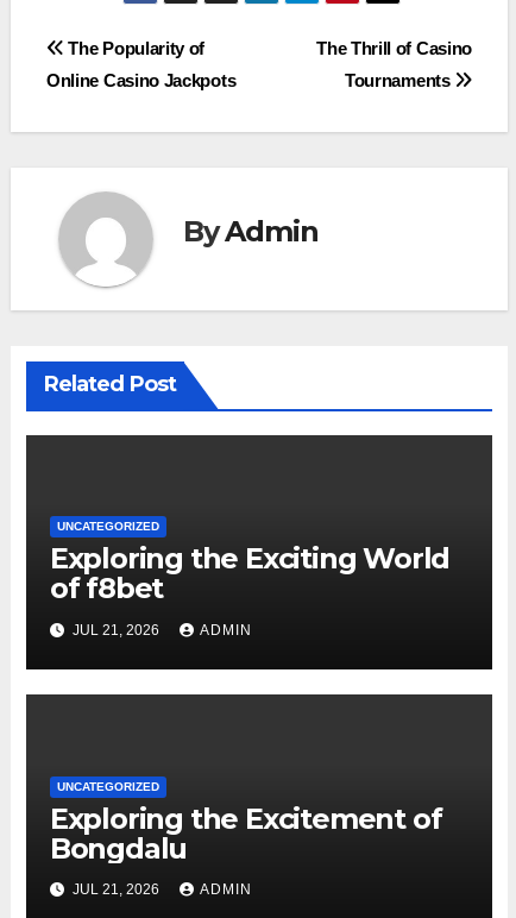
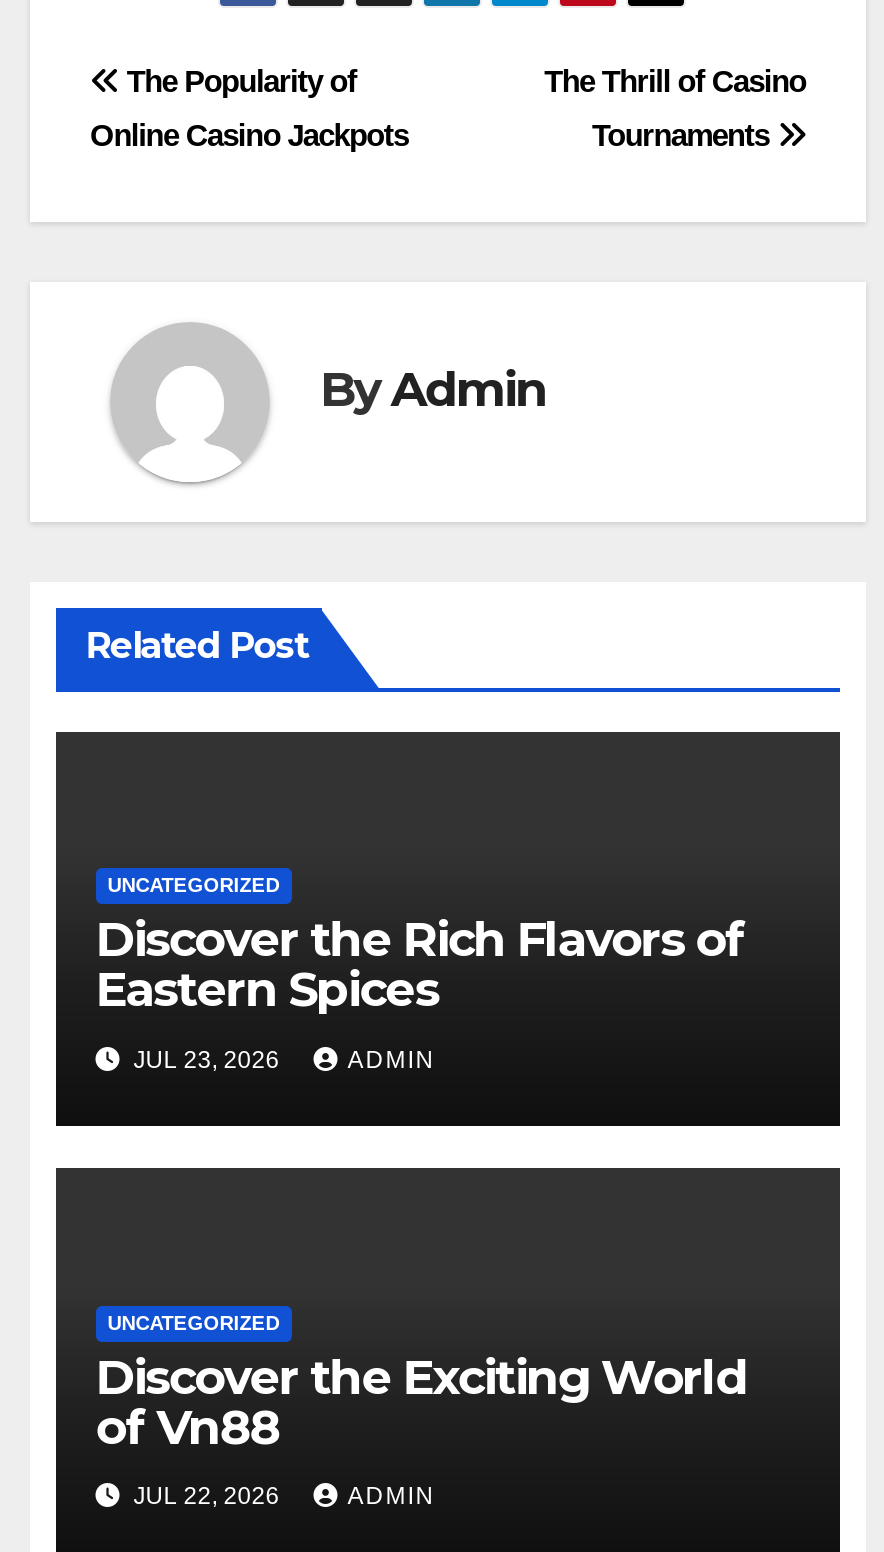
- Exploring the Exciting World
- of f8bet
+ Discover the Rich Flavors of
+ Eastern Spices

- JUL 21, 2026
+ JUL 23, 2026

- Exploring the Excitement of
- Bongdalu
+ Discover the Exciting World
+ of Vn88

- JUL 21, 2026
+ JUL 22, 2026
